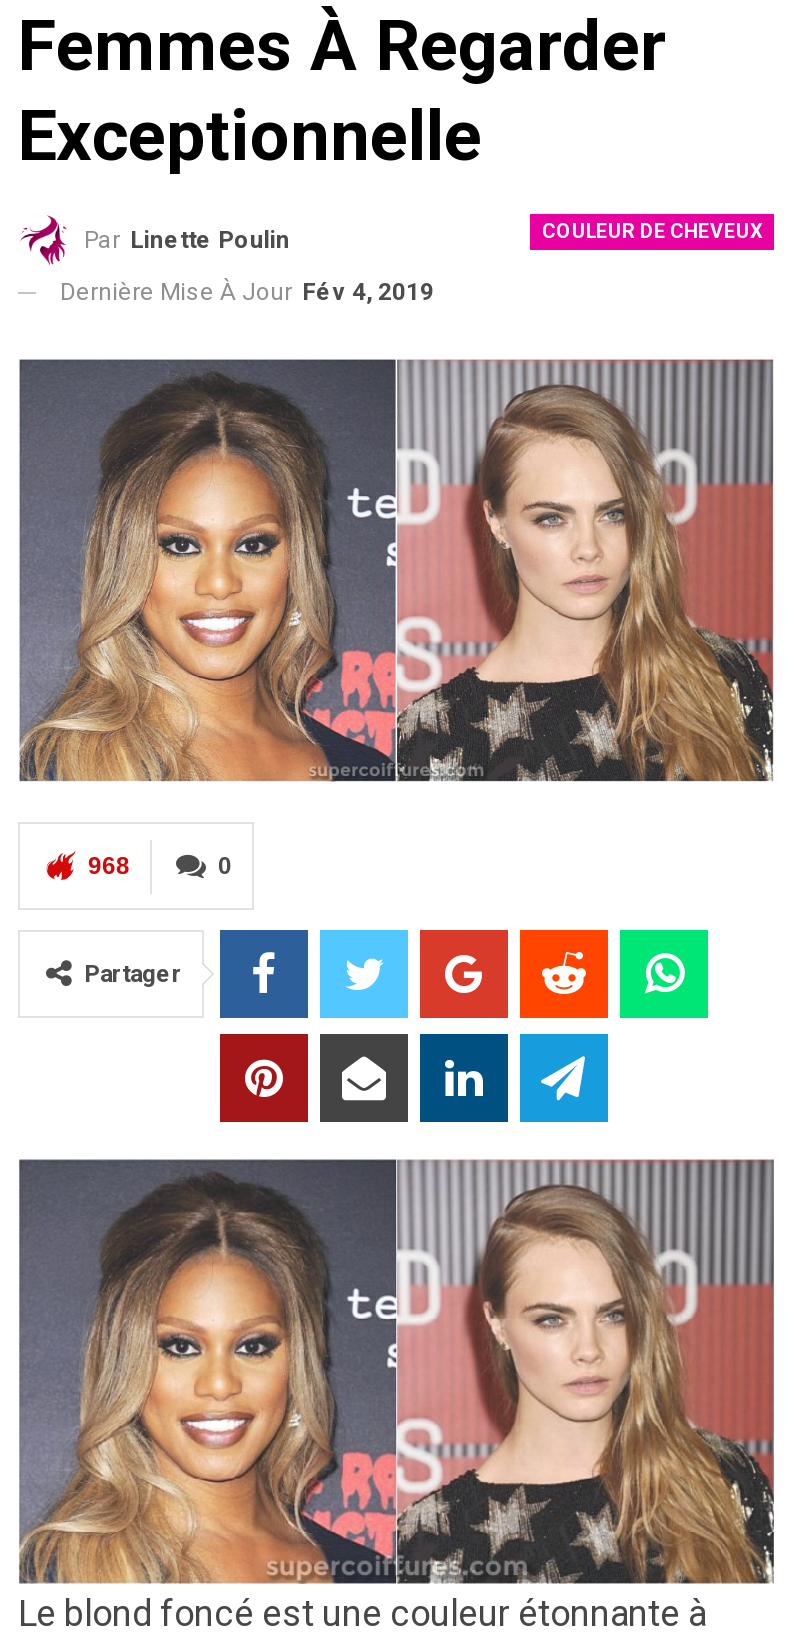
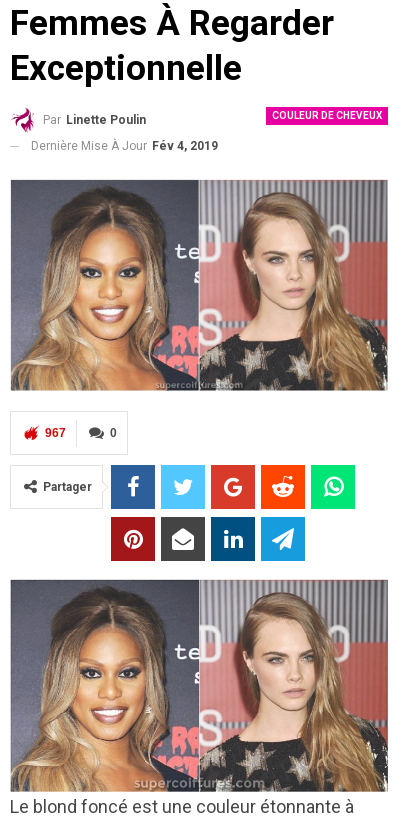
- 968
+ 967
